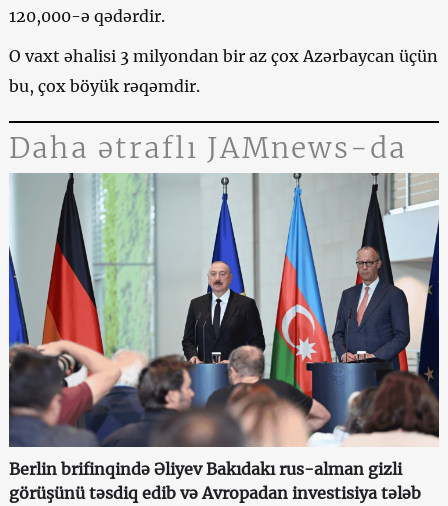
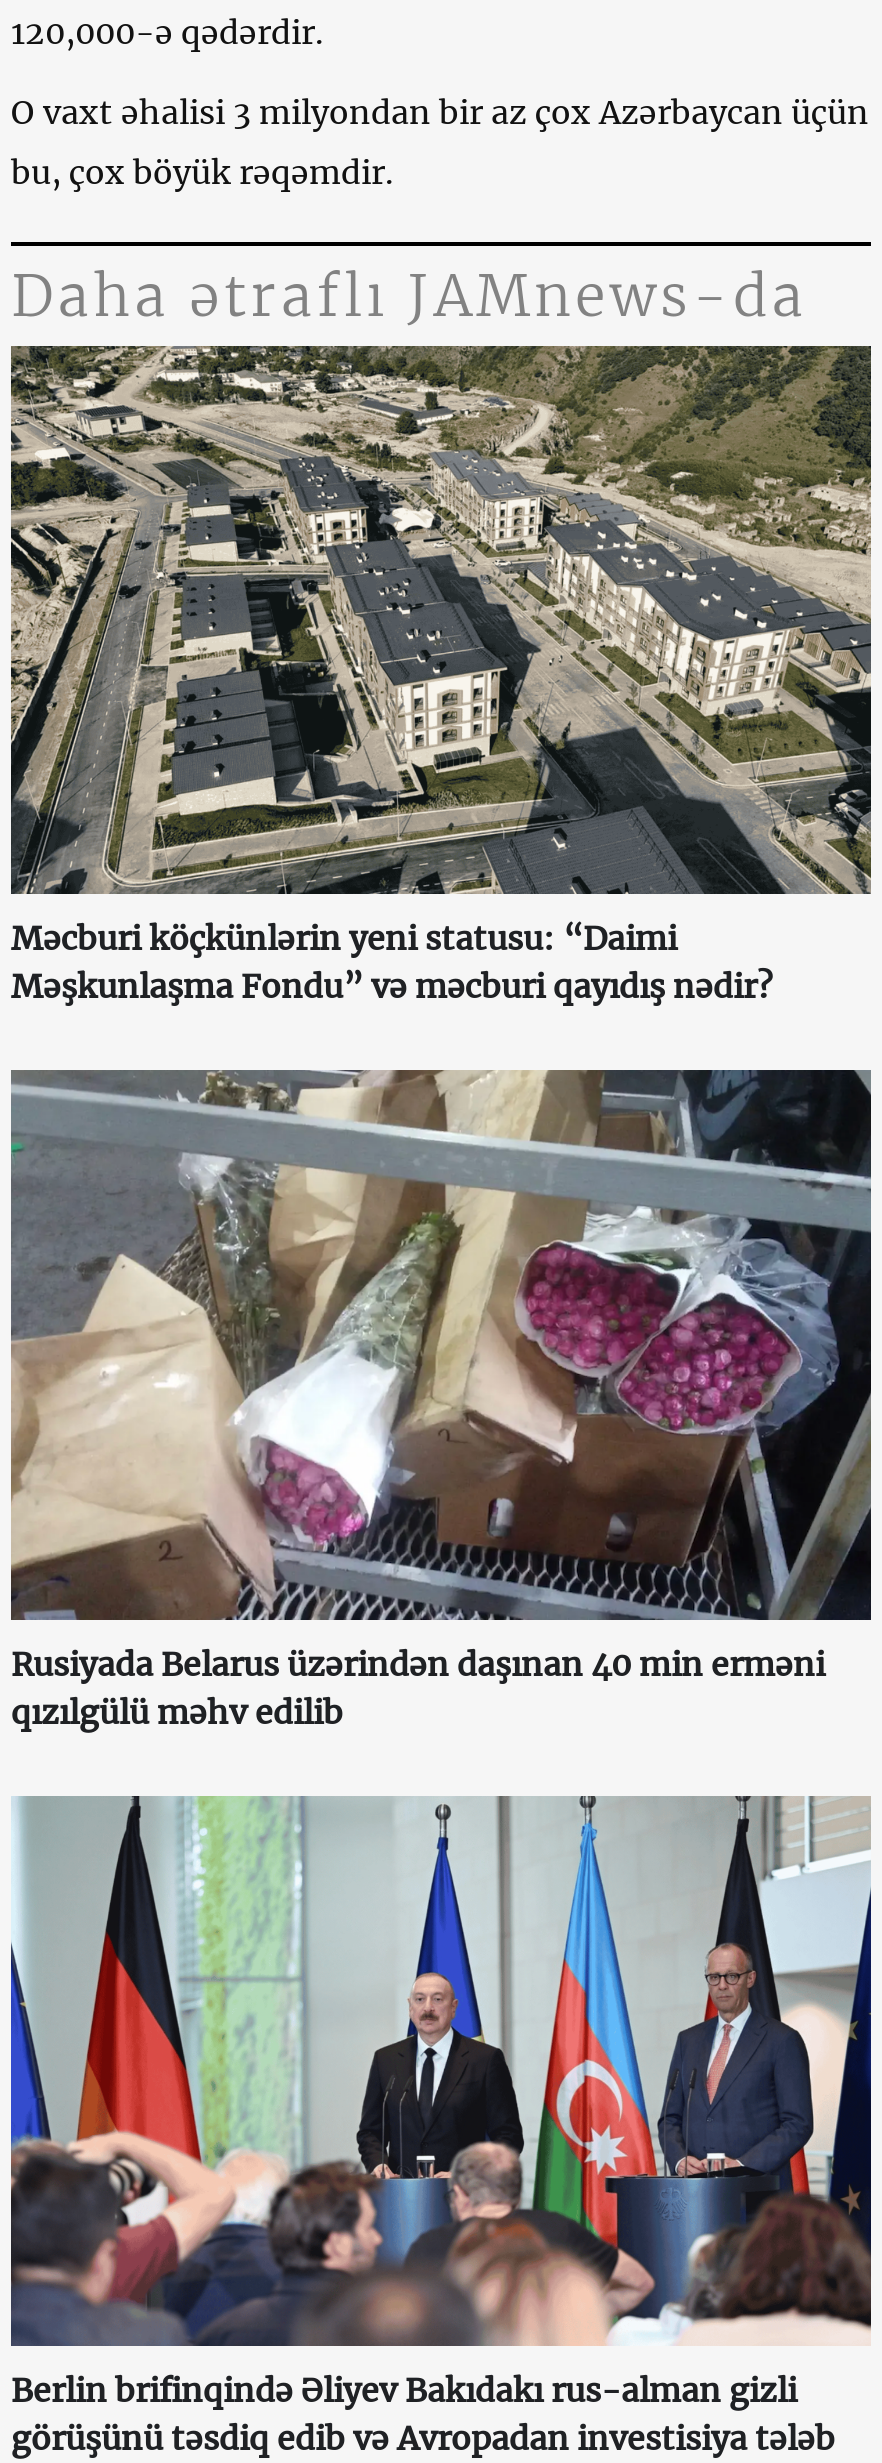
+ [image]
+ Məcburi köçkünlərin yeni statusu: “Daimi
+ Məşkunlaşma Fondu” və məcburi qayıdış nədir?

+ [image]
+ Rusiyada Belarus üzərindən daşınan 40 min erməni
+ qızılgülü məhv edilib
